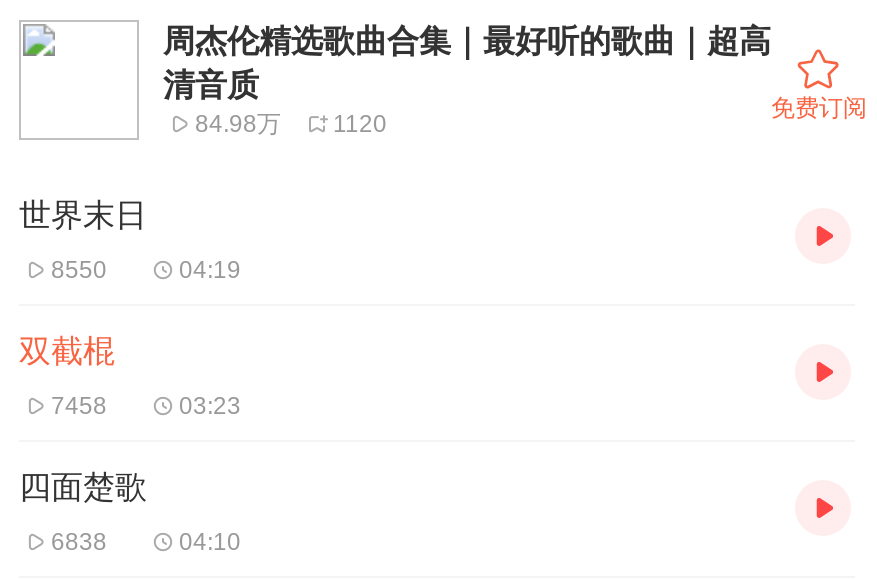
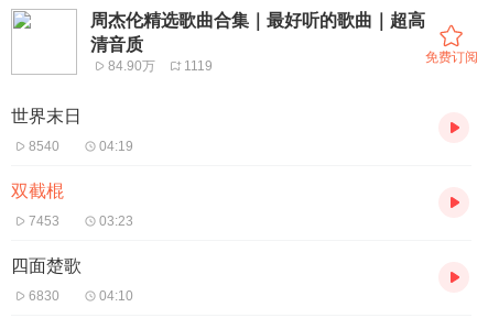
- 84.98万
+ 84.90万

- 1120
+ 1119

- 8550
+ 8540

- 7458
+ 7453

- 6838
+ 6830
